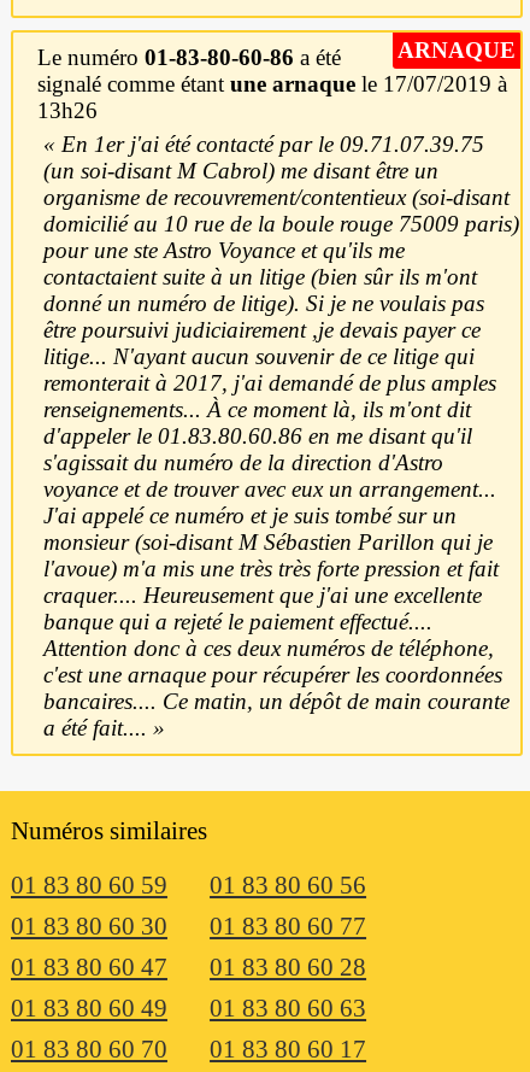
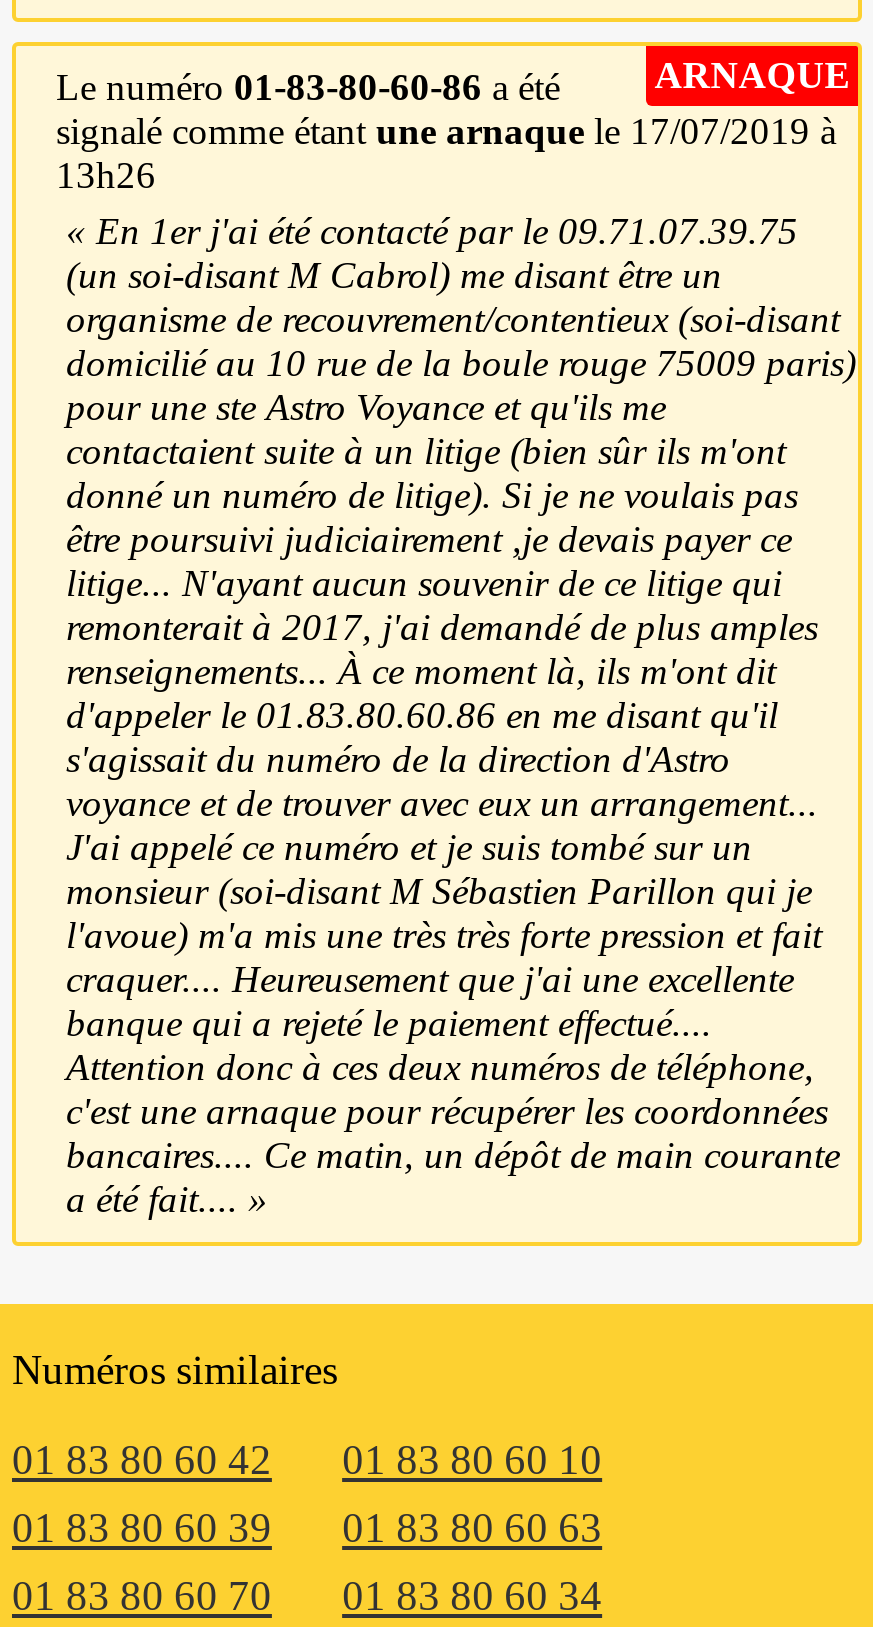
- 01 83 80 60 59
- 01 83 80 60 56
- 01 83 80 60 30
- 01 83 80 60 77
- 01 83 80 60 47
- 01 83 80 60 28
- 01 83 80 60 49
+ 01 83 80 60 42
+ 01 83 80 60 10
+ 01 83 80 60 39

- 01 83 80 60 70 01 83 80 60 17
+ 01 83 80 60 70 01 83 80 60 34
